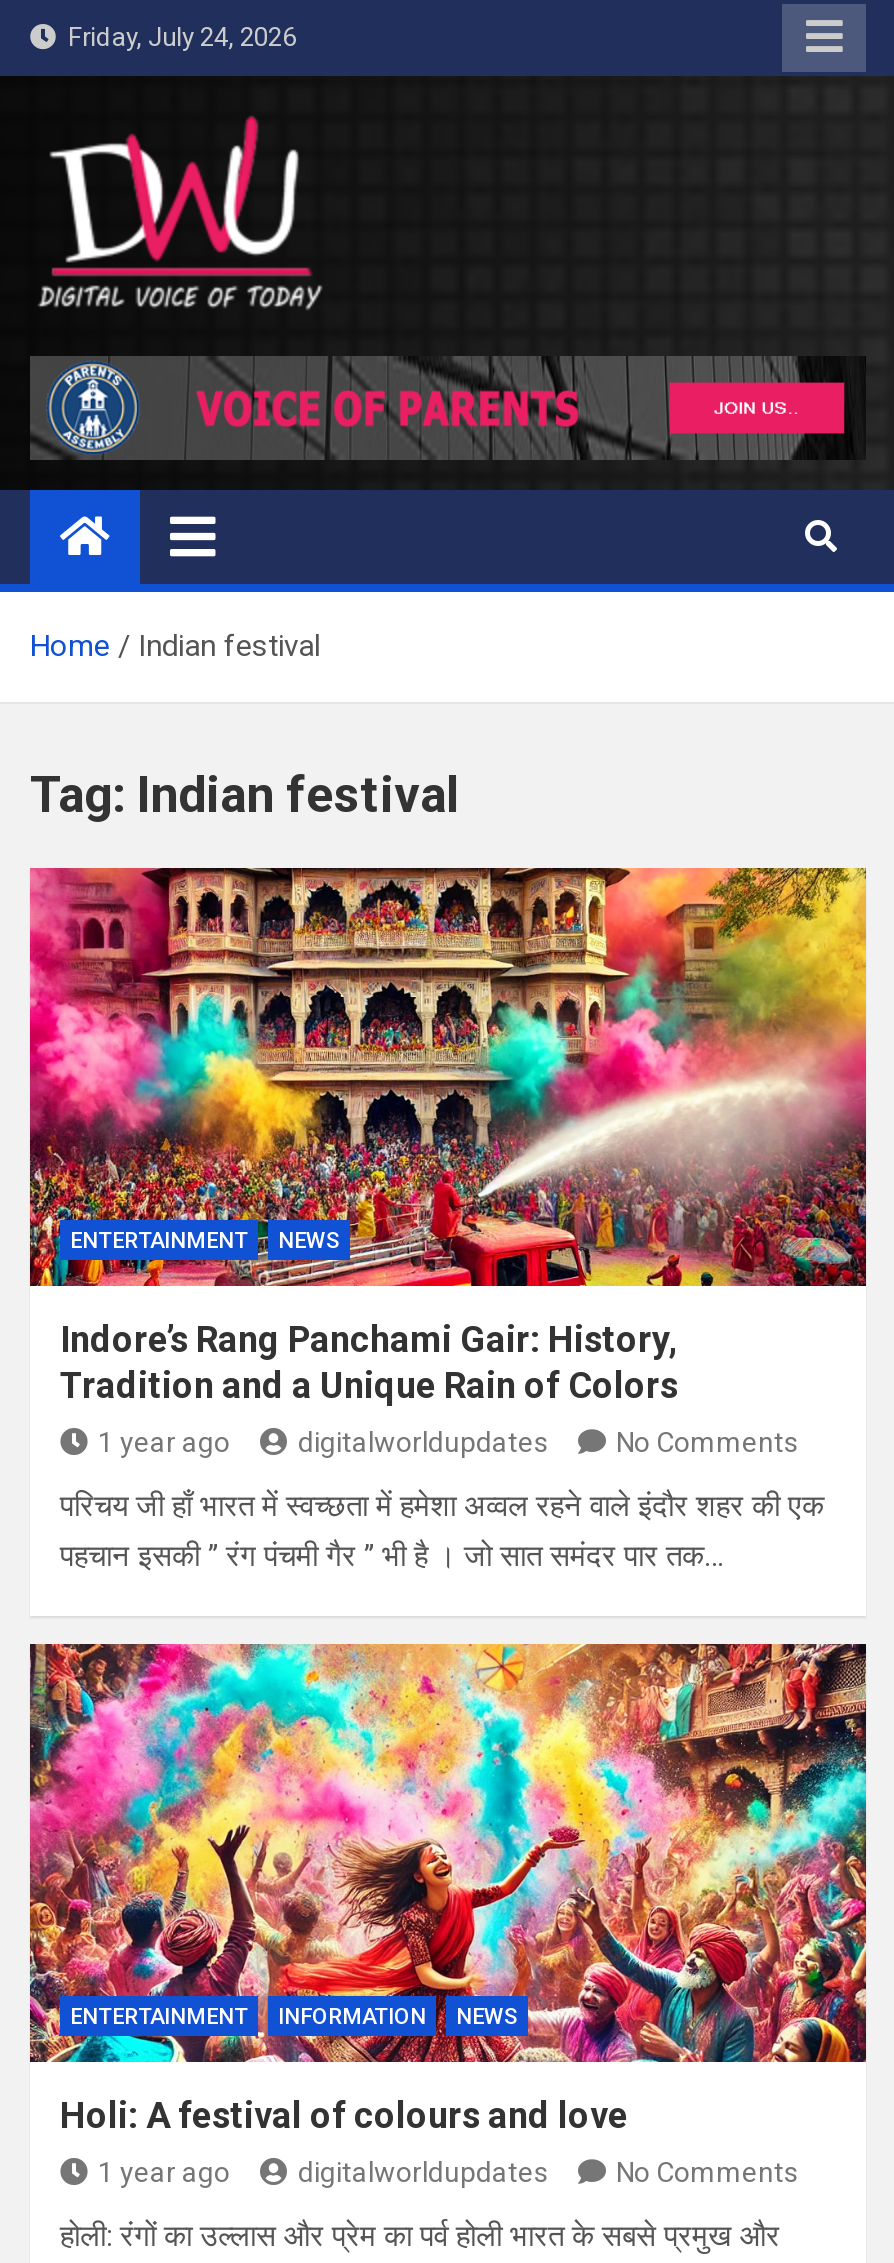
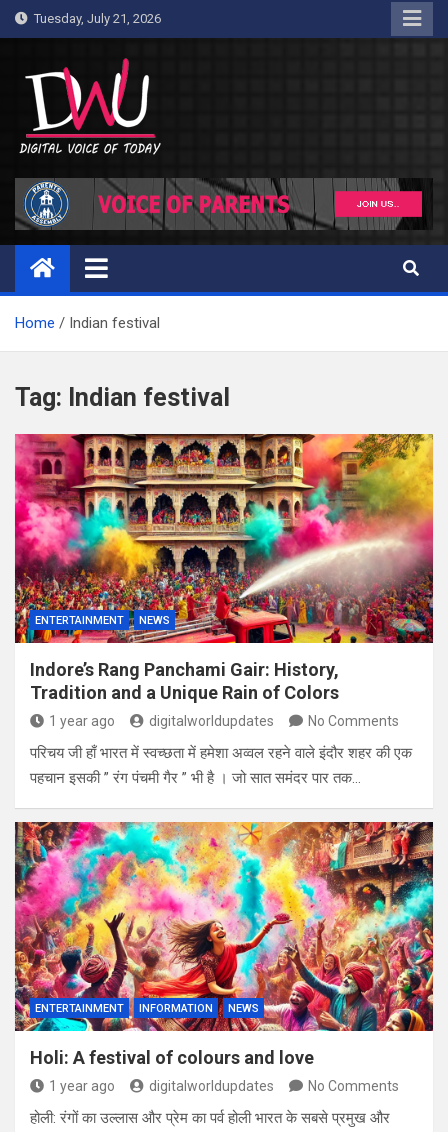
- Friday, July 24, 2026
+ Tuesday, July 21, 2026
